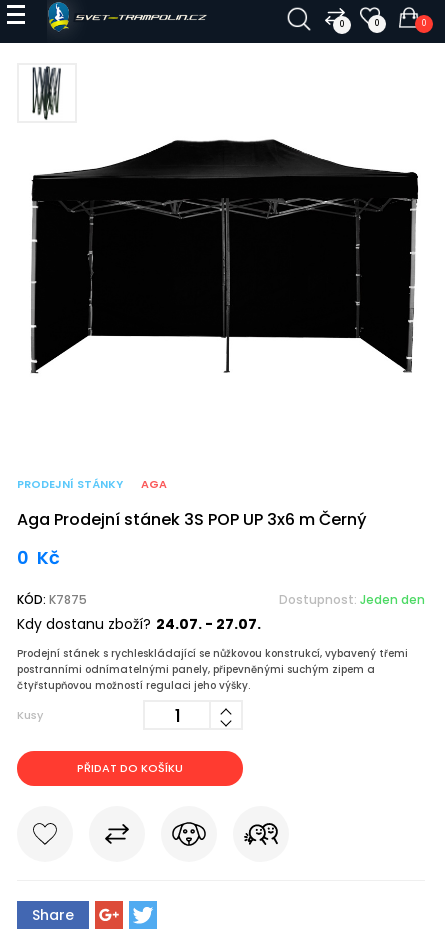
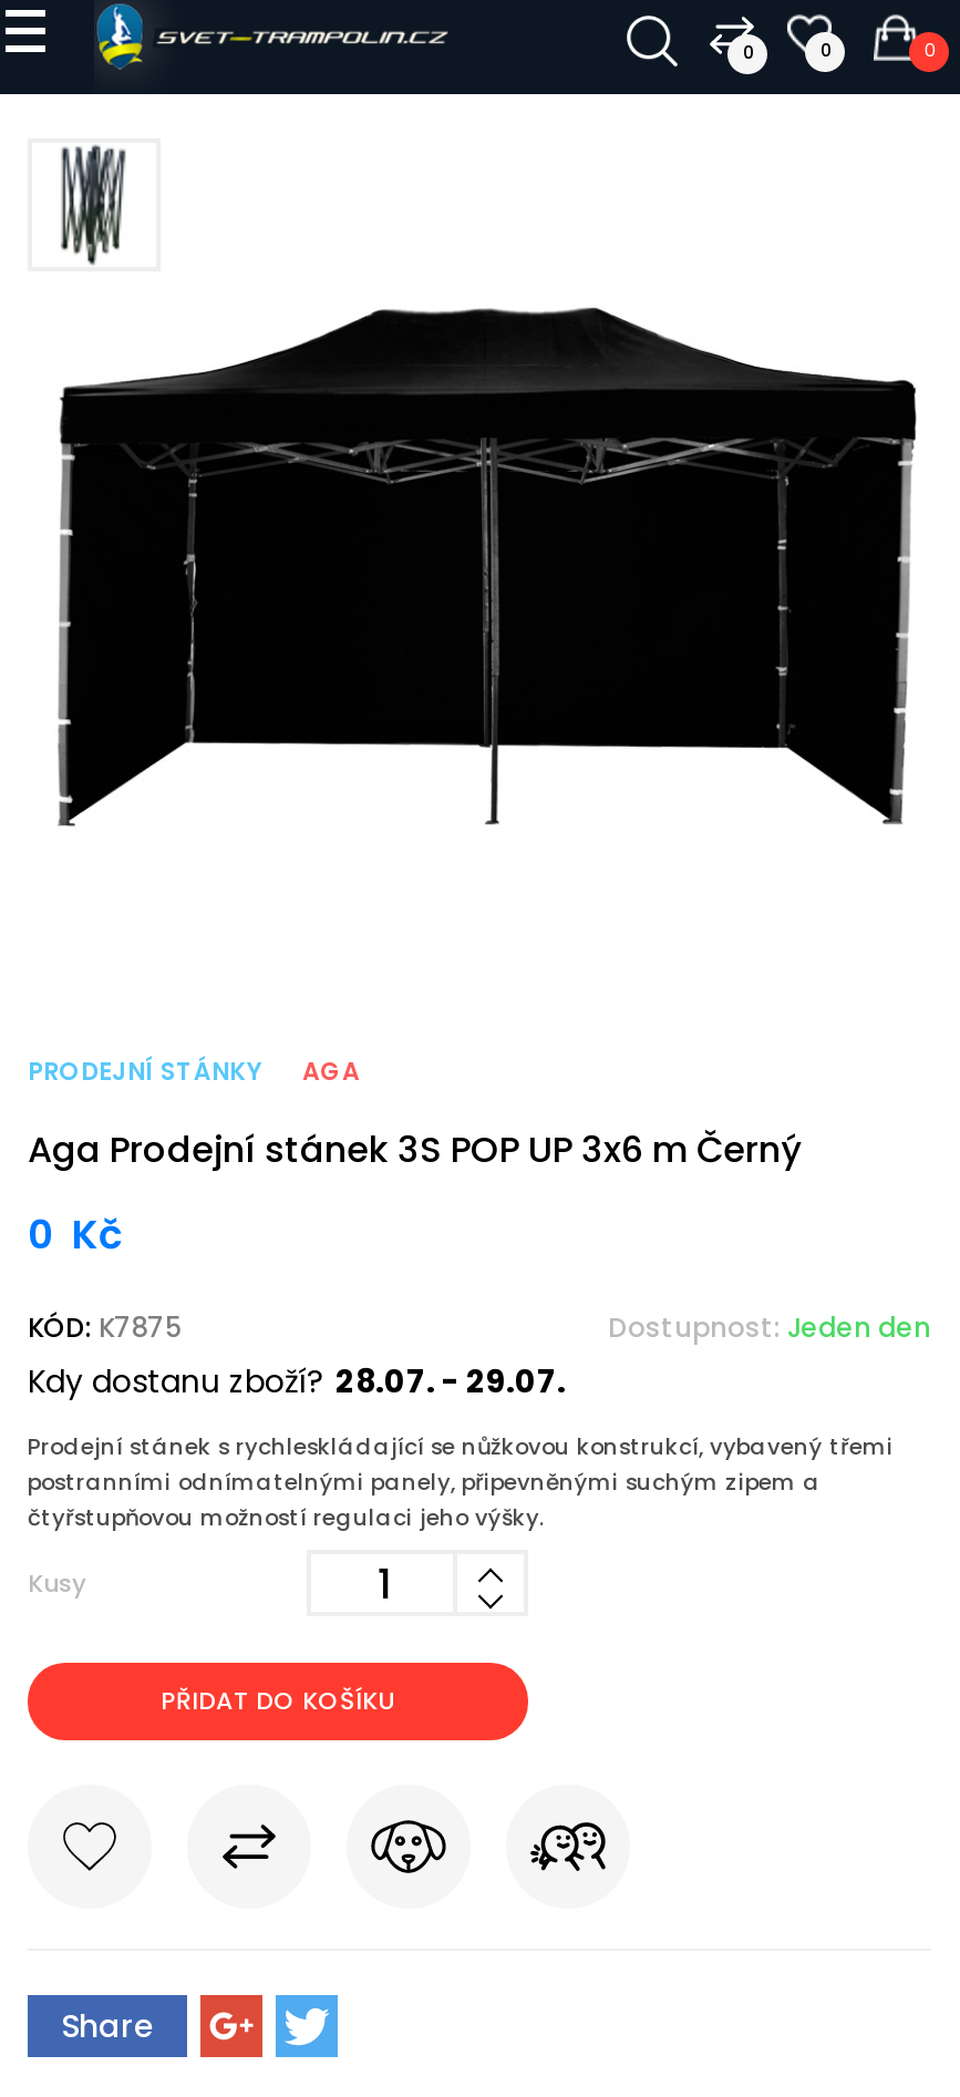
- Kdy dostanu zboží? 24.07. - 27.07.
+ Kdy dostanu zboží? 28.07. - 29.07.
